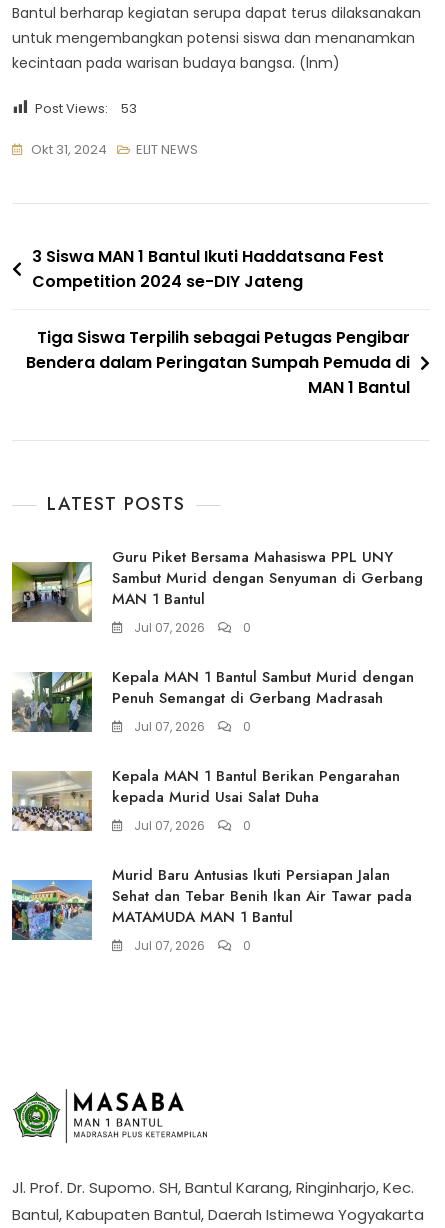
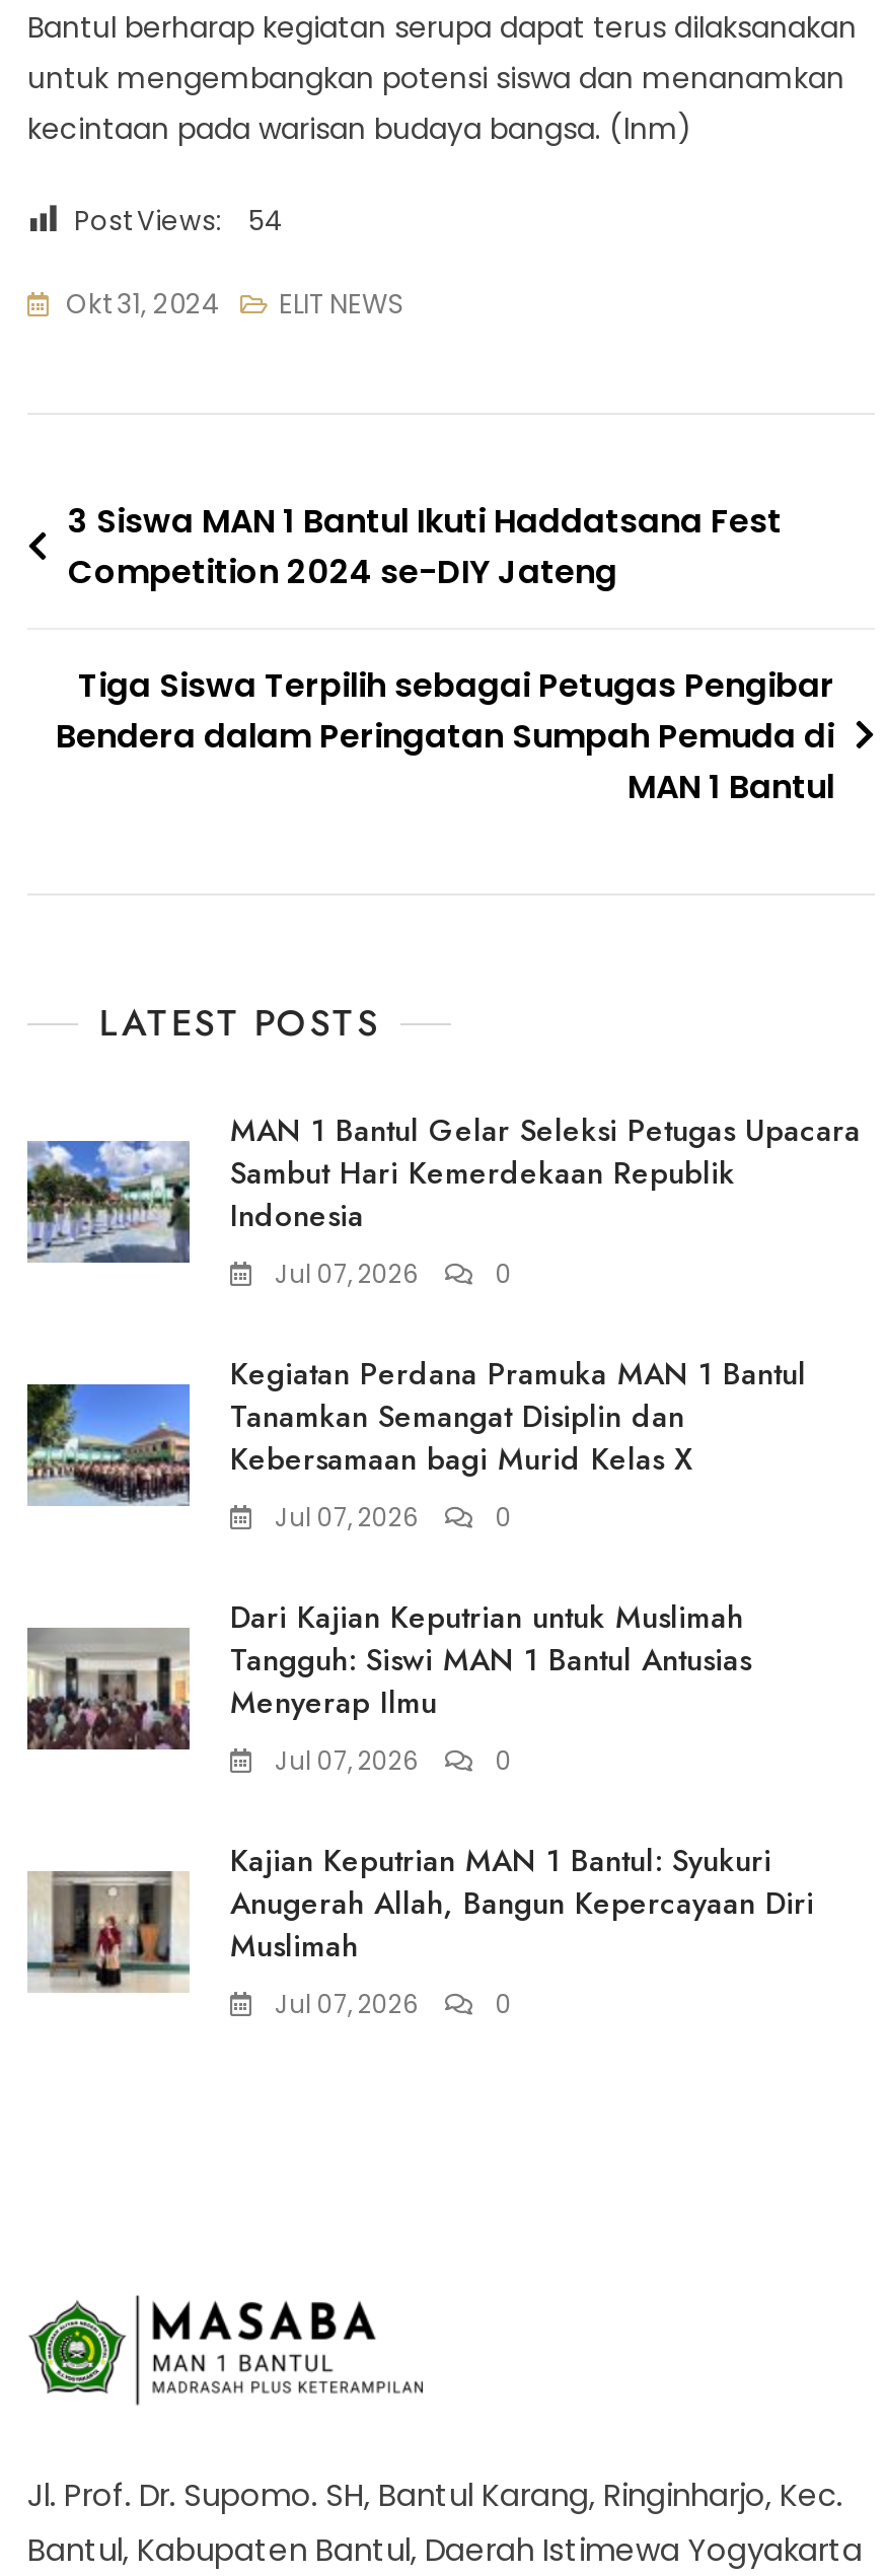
- Post Views: 53
+ Post Views: 54

- [image]
- Guru Piket Bersama Mahasiswa PPL UNY
- Sambut Murid dengan Senyuman di Gerbang
- MAN 1 Bantul
+ [image]
+ MAN 1 Bantul Gelar Seleksi Petugas Upacara
+ Sambut Hari Kemerdekaan Republik
+ Indonesia

- [image]
- Kepala MAN 1 Bantul Sambut Murid dengan
- Penuh Semangat di Gerbang Madrasah
+ [image]
+ Kegiatan Perdana Pramuka MAN 1 Bantul
+ Tanamkan Semangat Disiplin dan
+ Kebersamaan bagi Murid Kelas X

- [image]
- Kepala MAN 1 Bantul Berikan Pengarahan
- kepada Murid Usai Salat Duha
+ [image]
+ Dari Kajian Keputrian untuk Muslimah
+ Tangguh: Siswi MAN 1 Bantul Antusias
+ Menyerap Ilmu

- [image]
- Murid Baru Antusias Ikuti Persiapan Jalan
- Sehat dan Tebar Benih Ikan Air Tawar pada
- MATAMUDA MAN 1 Bantul
+ [image]
+ Kajian Keputrian MAN 1 Bantul: Syukuri
+ Anugerah Allah, Bangun Kepercayaan Diri
+ Muslimah
